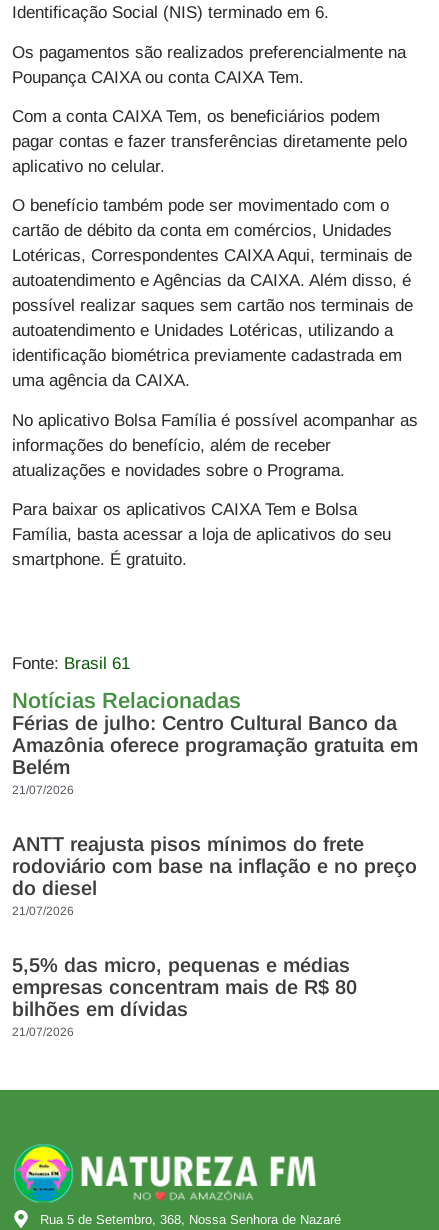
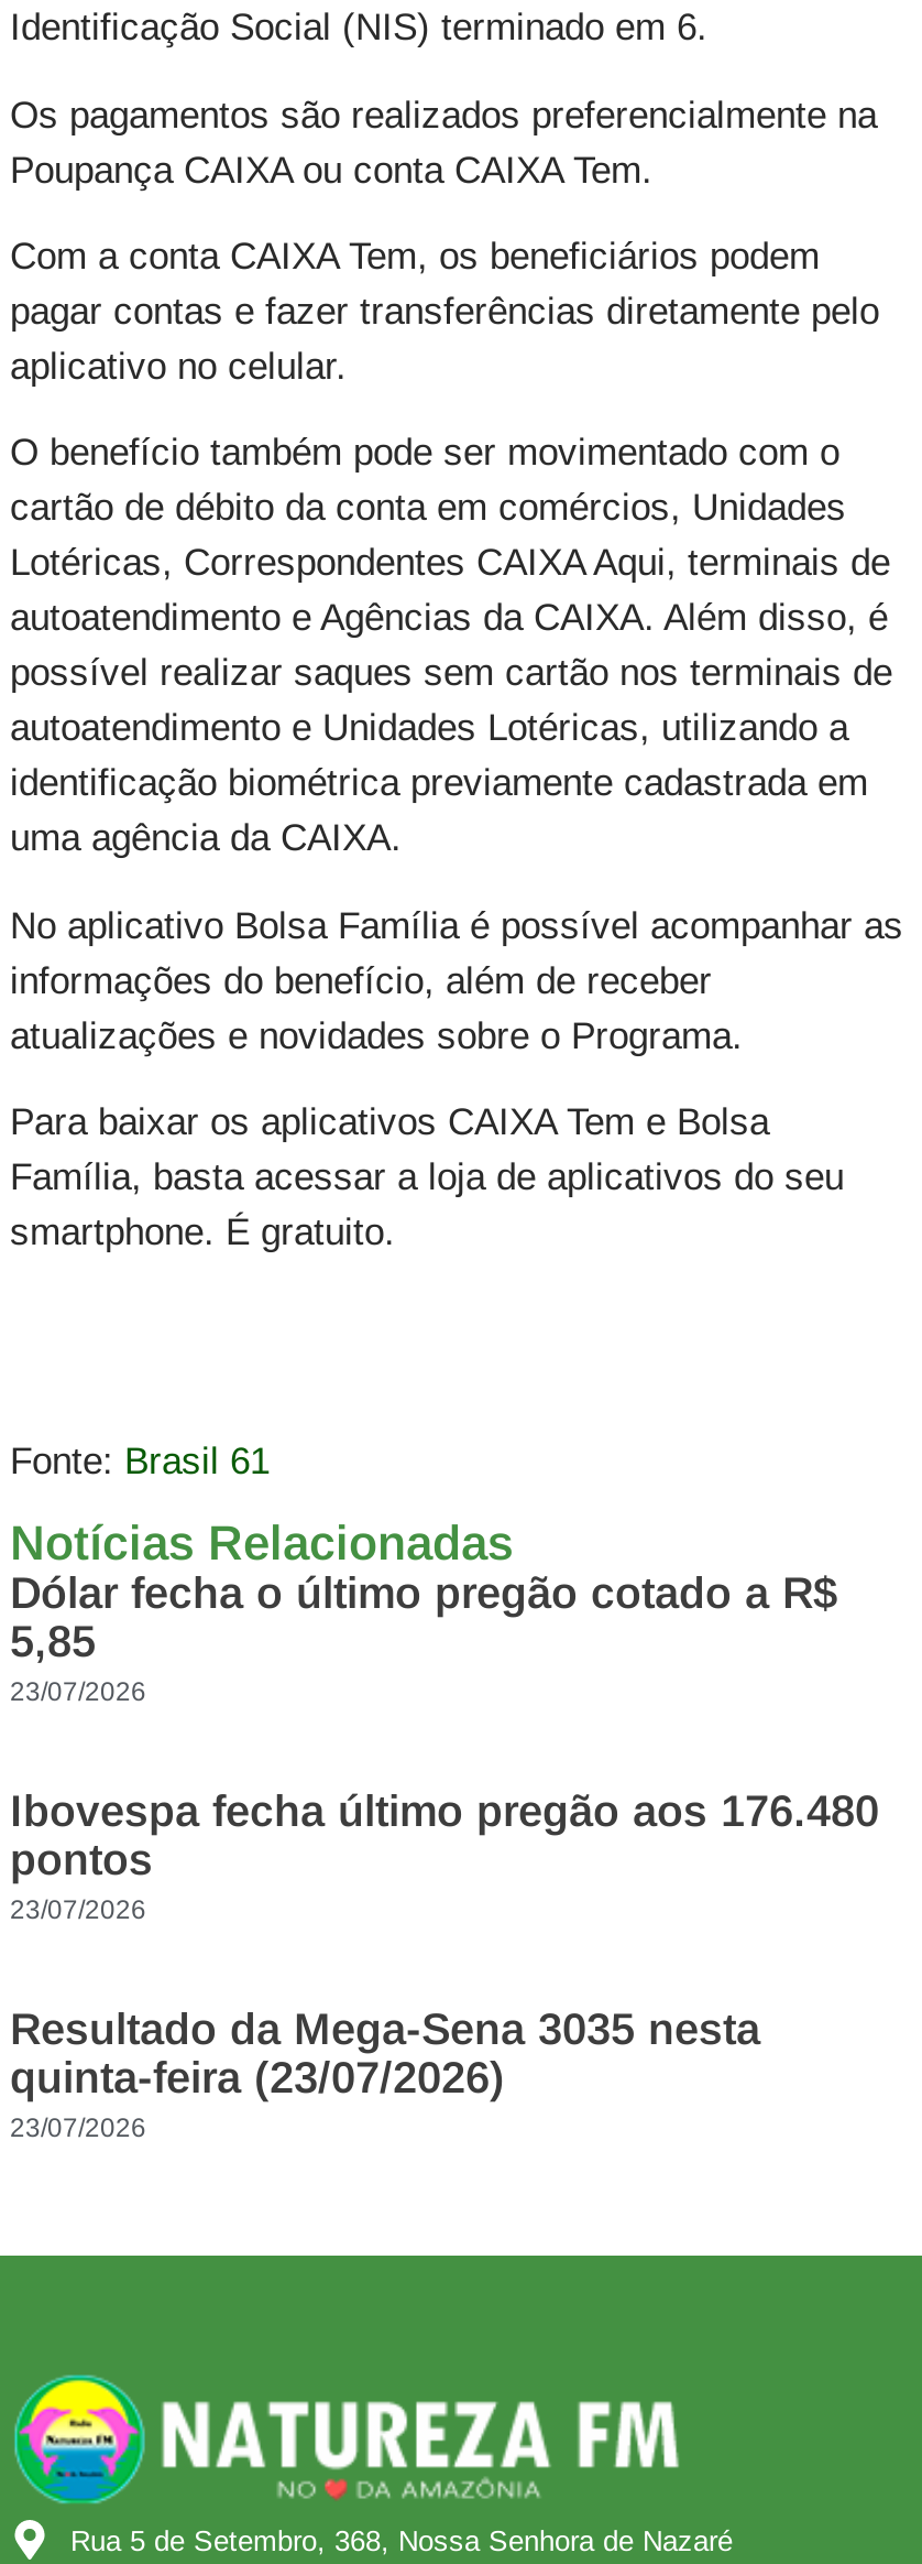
- Férias de julho: Centro Cultural Banco da
- Amazônia oferece programação gratuita em
- Belém
- 21/07/2026
+ Dólar fecha o último pregão cotado a R$
+ 5,85
+ 23/07/2026

- ANTT reajusta pisos mínimos do frete
- rodoviário com base na inflação e no preço
- do diesel
- 21/07/2026
+ Ibovespa fecha último pregão aos 176.480
+ pontos
+ 23/07/2026

- 5,5% das micro, pequenas e médias
- empresas concentram mais de R$ 80
- bilhões em dívidas
- 21/07/2026
+ Resultado da Mega-Sena 3035 nesta
+ quinta-feira (23/07/2026)
+ 23/07/2026
